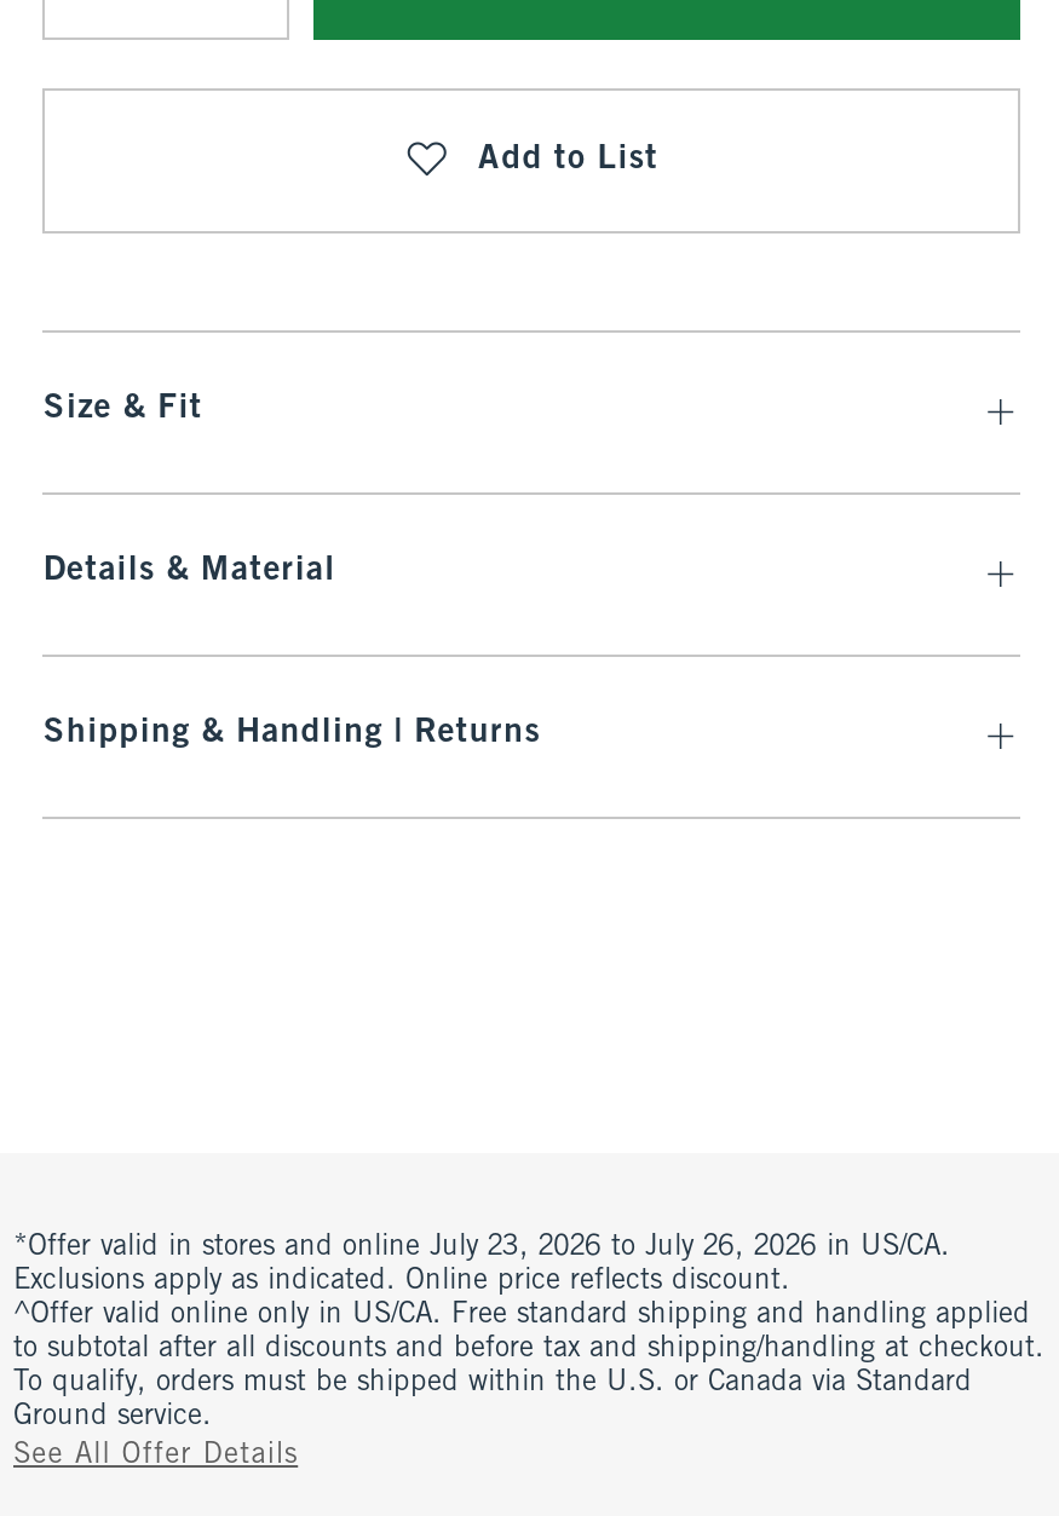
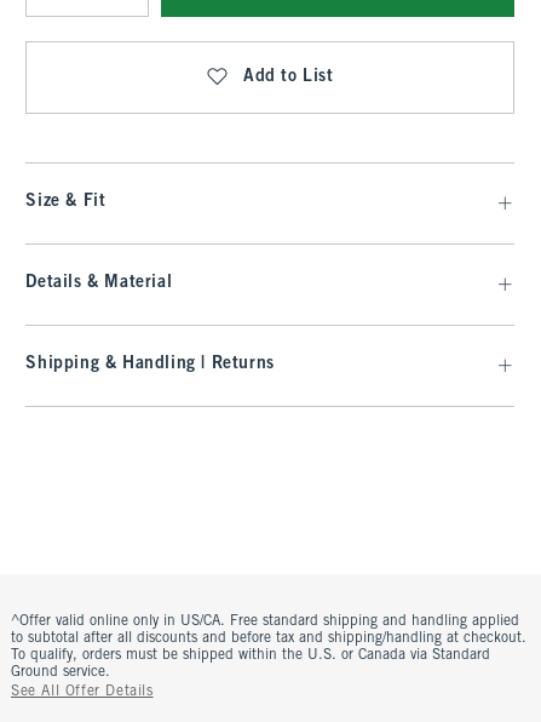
- *Offer valid in stores and online July 23, 2026 to July 26, 2026 in US/CA.
- Exclusions apply as indicated. Online price reflects discount.
